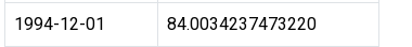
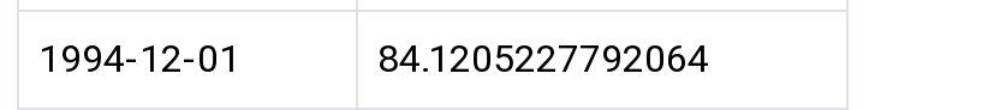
- 84.0034237473220
+ 84.1205227792064
